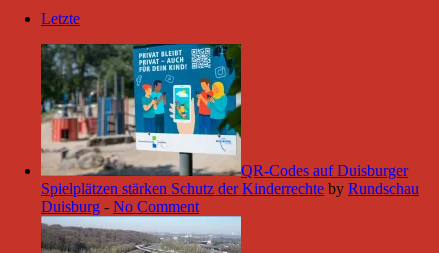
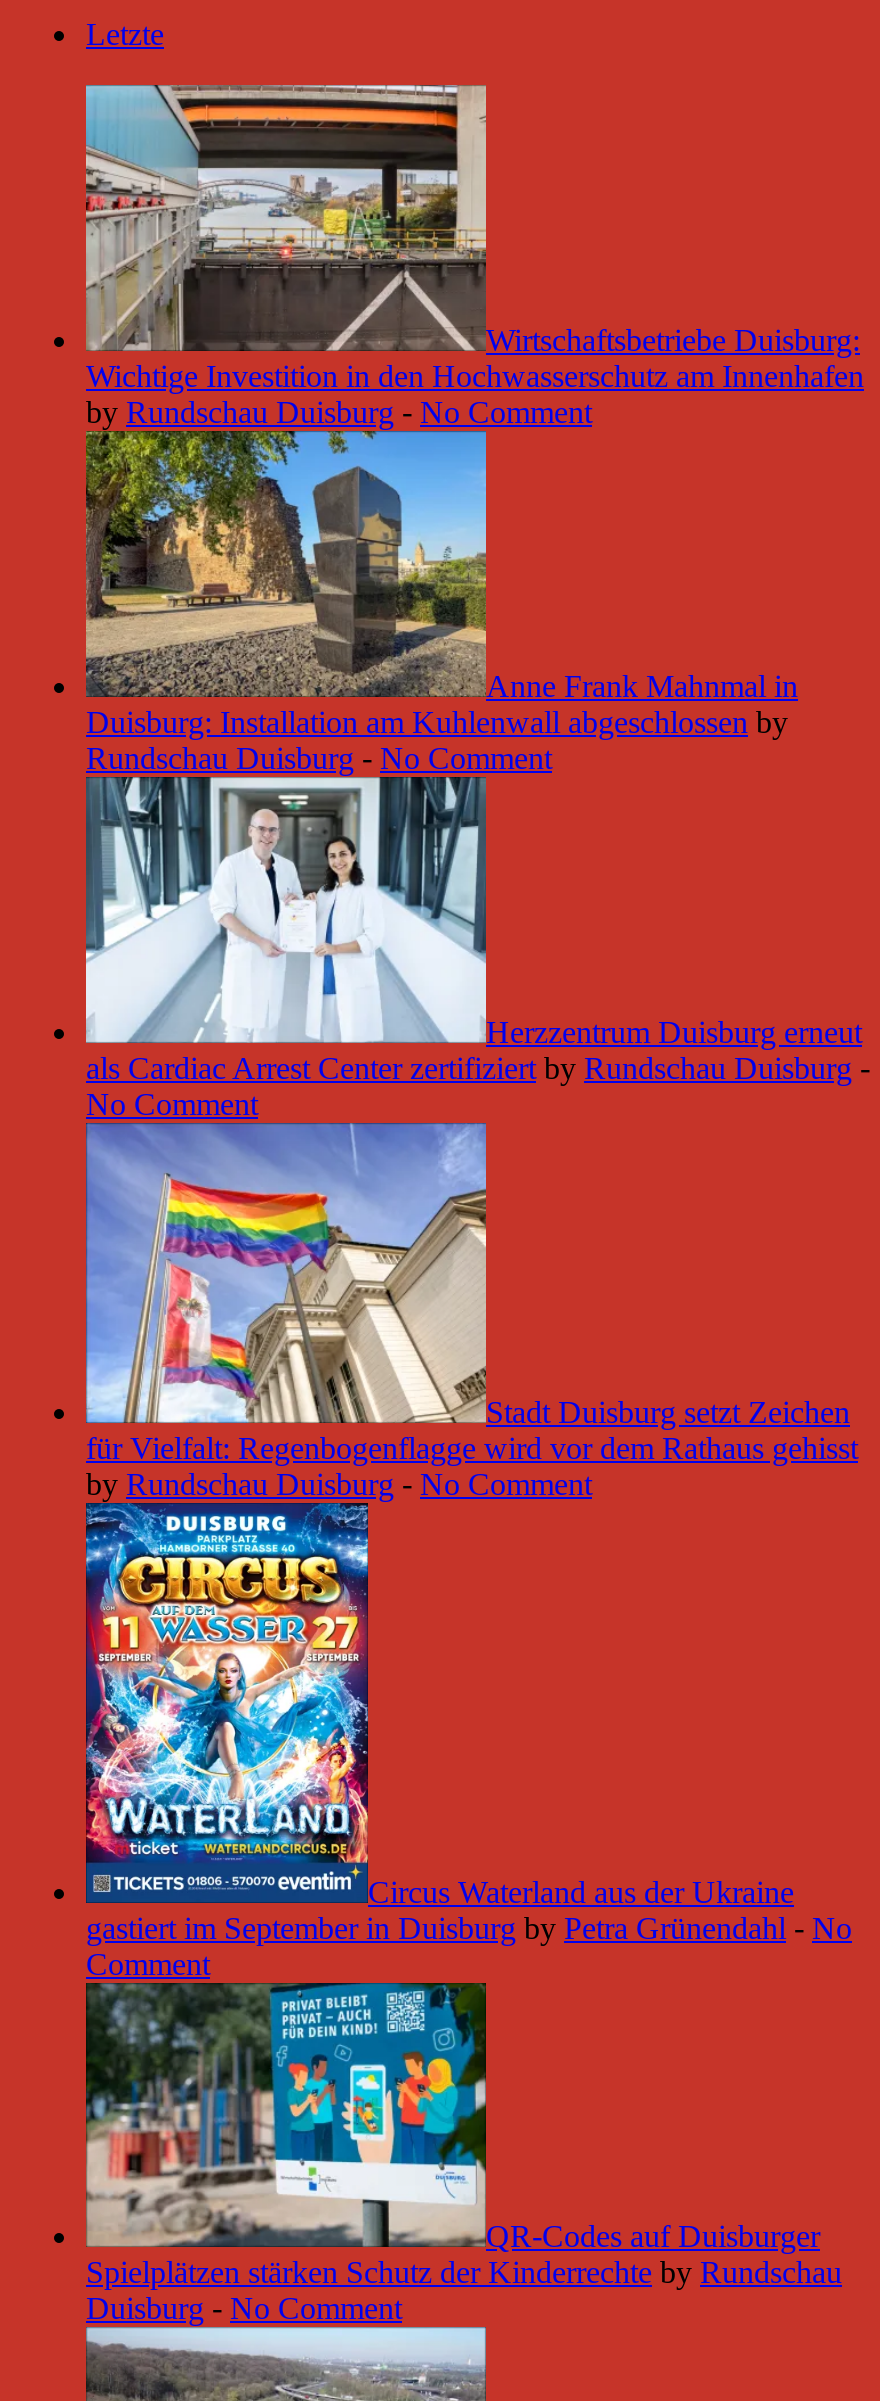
+ [image]
+ Wirtschaftsbetriebe Duisburg:
+ Wichtige Investition in den Hochwasserschutz am Innenhafen
+ by Rundschau Duisburg - No Comment

+ [image]
+ Anne Frank Mahnmal in
+ Duisburg: Installation am Kuhlenwall abgeschlossen by
+ Rundschau Duisburg - No Comment

+ [image]
+ Herzzentrum Duisburg erneut
+ als Cardiac Arrest Center zertifiziert by Rundschau Duisburg -
+ No Comment

+ [image]
+ Stadt Duisburg setzt Zeichen
+ für Vielfalt: Regenbogenflagge wird vor dem Rathaus gehisst
+ by Rundschau Duisburg - No Comment

+ [image]
+ Circus Waterland aus der Ukraine
+ gastiert im September in Duisburg by Petra Grünendahl - No
+ Comment
